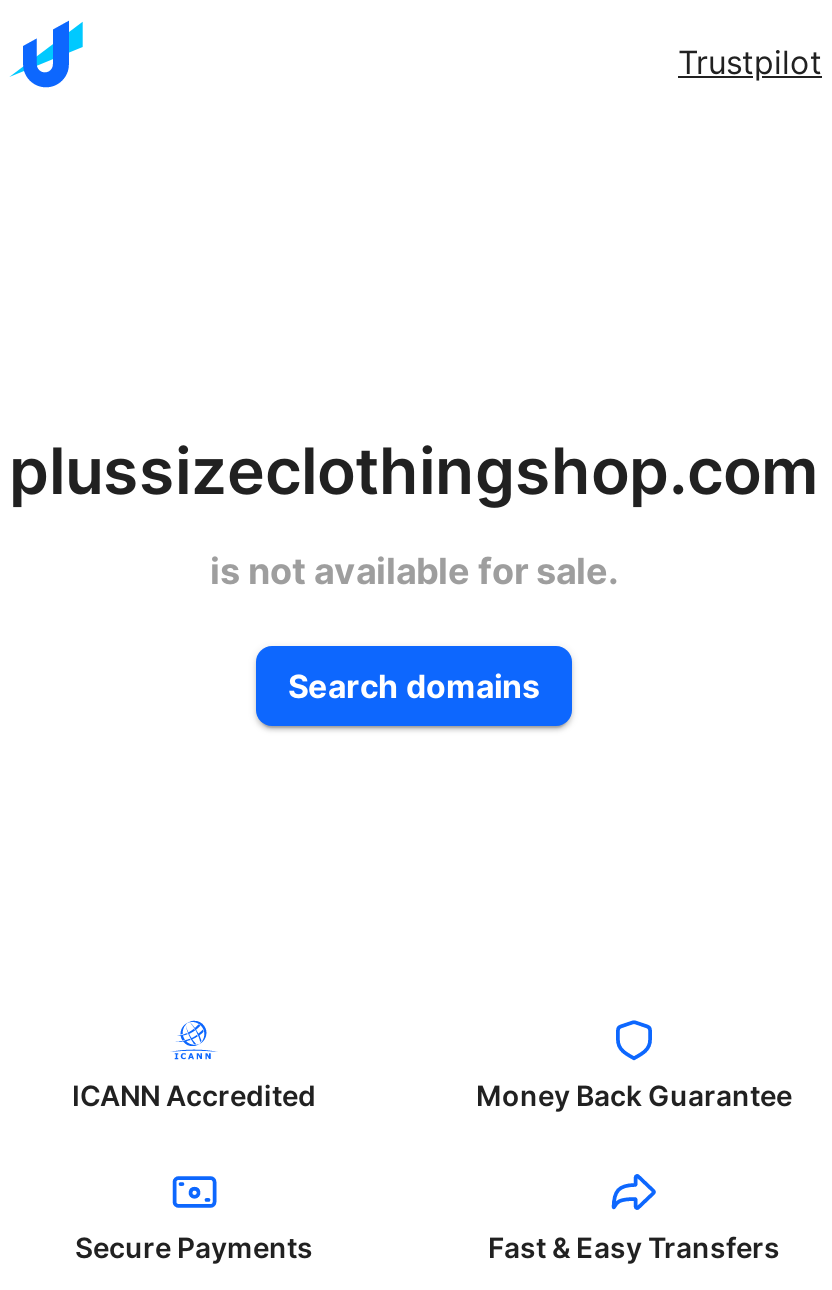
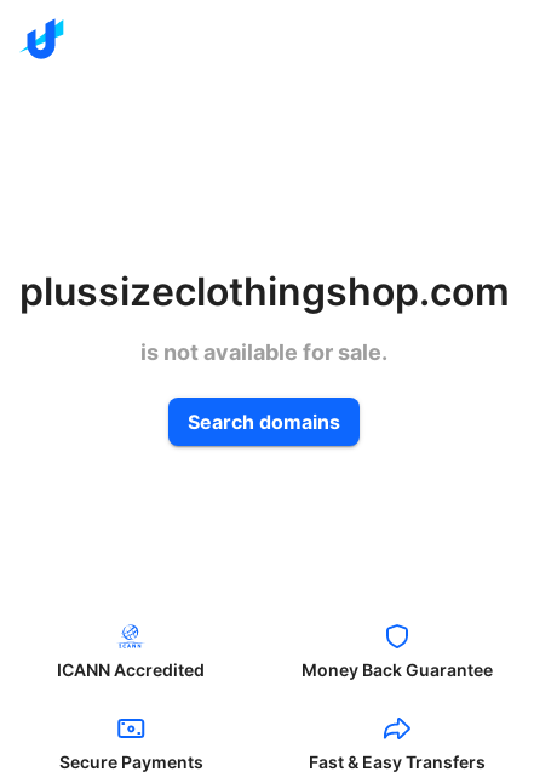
- Trustpilot
